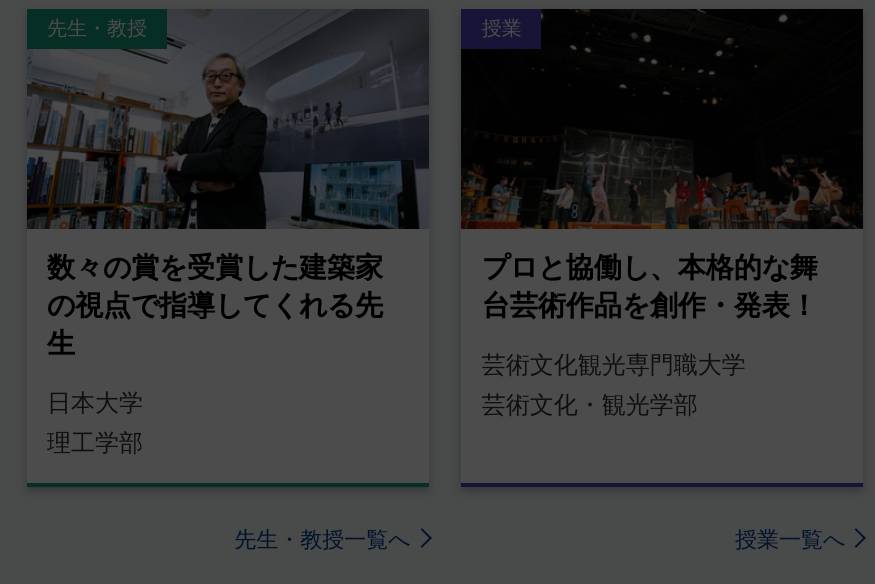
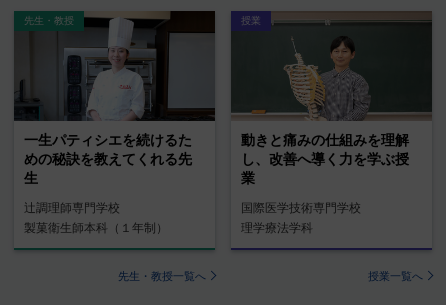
- [image]
- 数々の賞を受賞した建築家
- の視点で指導してくれる先
+ [image]
+ 一生パティシエを続けるた
+ めの秘訣を教えてくれる先

- [image]
- プロと協働し、本格的な舞
- 台芸術作品を創作・発表！
+ [image]
+ 動きと痛みの仕組みを理解
+ し、改善へ導く力を学ぶ授
+ 業

- 芸術文化観光専門職大学
- 芸術文化・観光学部
+ 国際医学技術専門学校
+ 理学療法学科

- 日本大学
- 理工学部
+ 辻調理師専門学校
+ 製菓衛生師本科（１年制）
